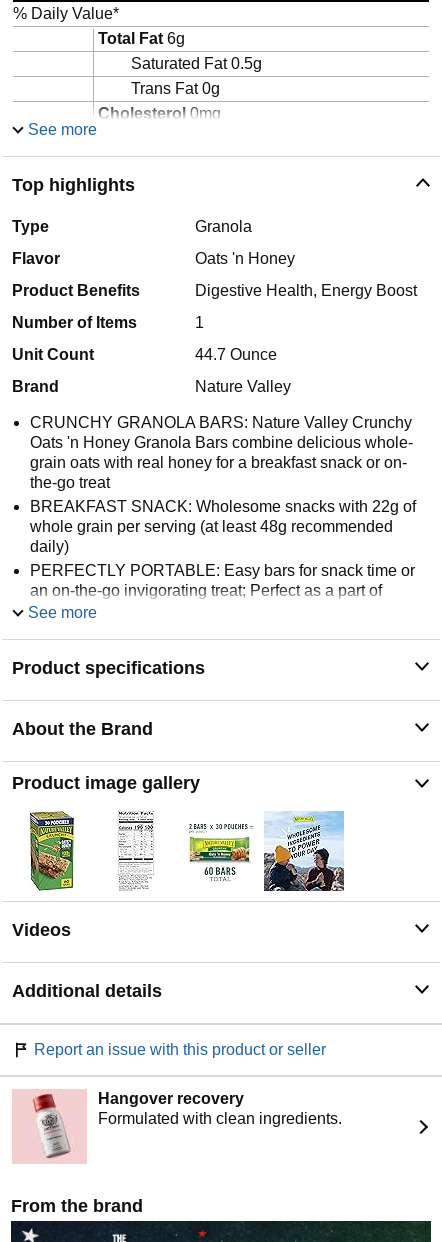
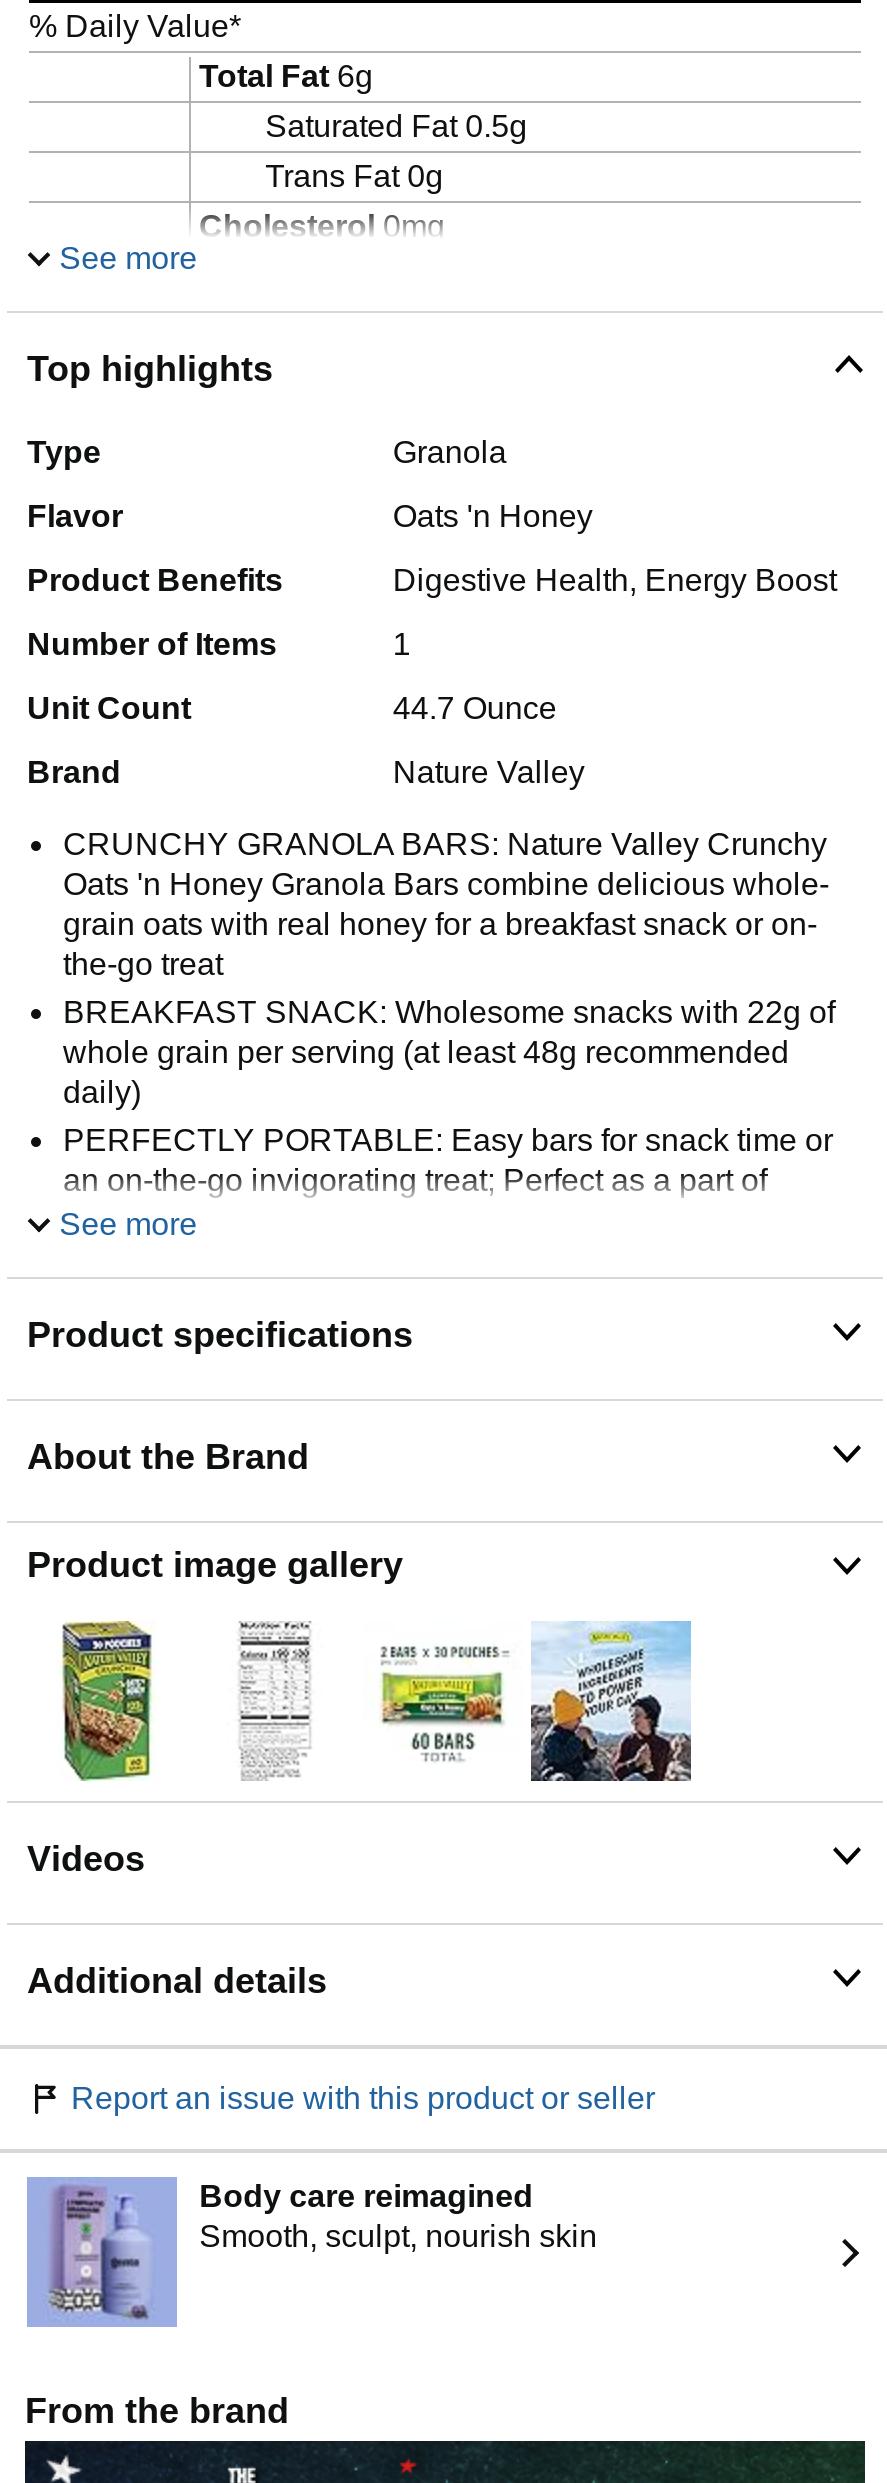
- [image]
- Hangover recovery
- Formulated with clean ingredients.
+ [image]
+ Body care reimagined
+ Smooth, sculpt, nourish skin
